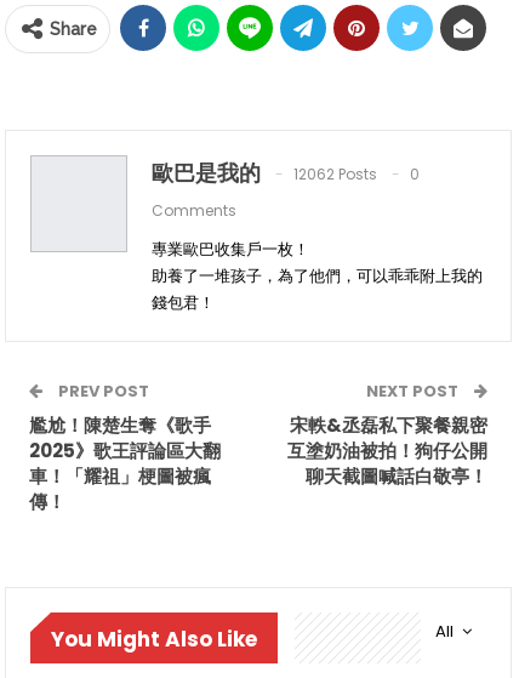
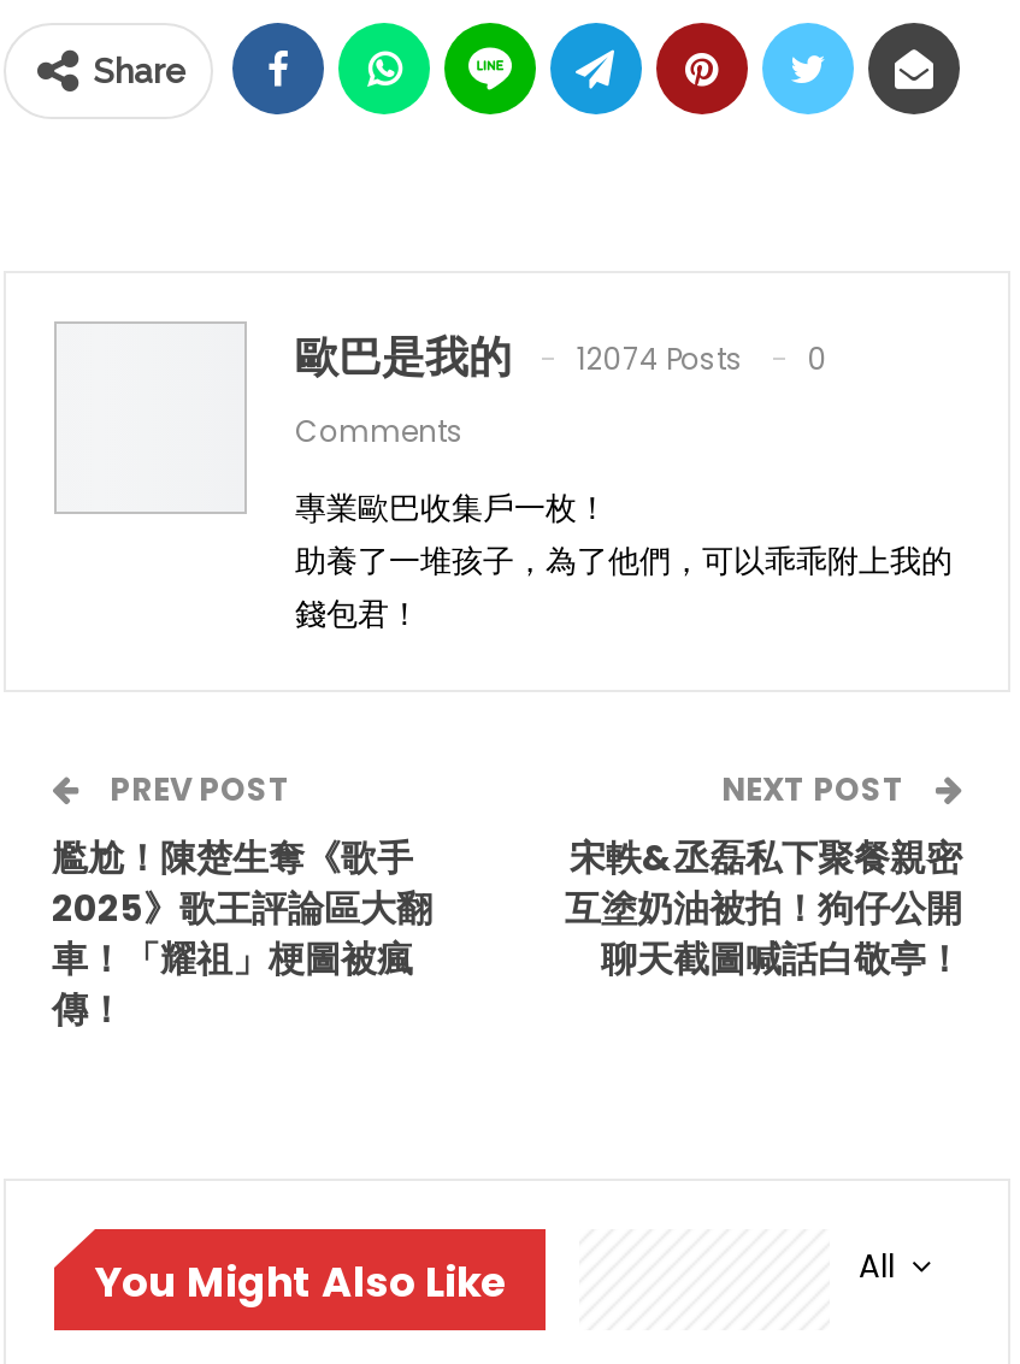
- 歐巴是我的 12062 Posts 0
+ 歐巴是我的 12074 Posts 0
